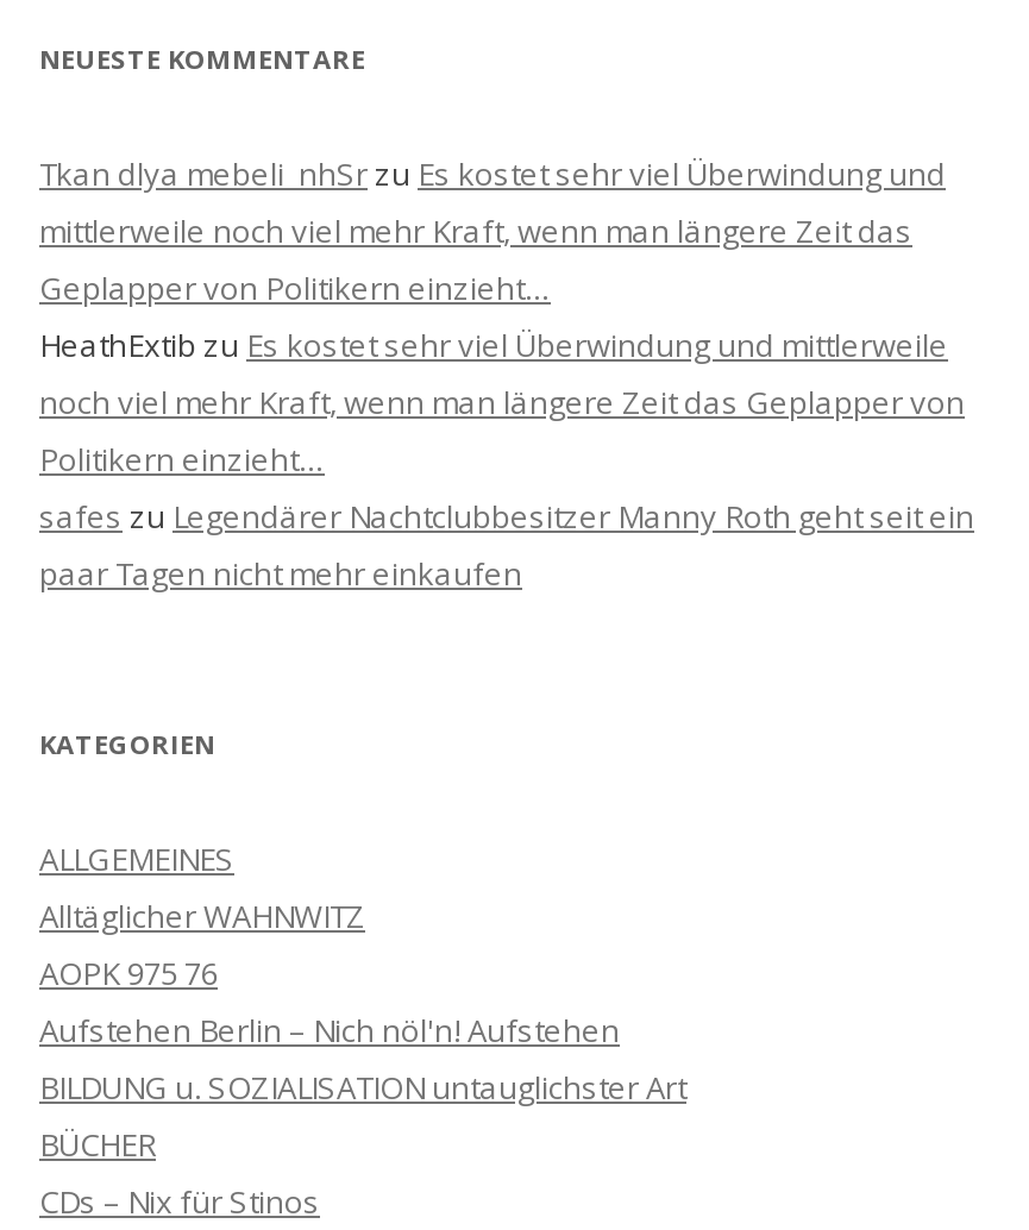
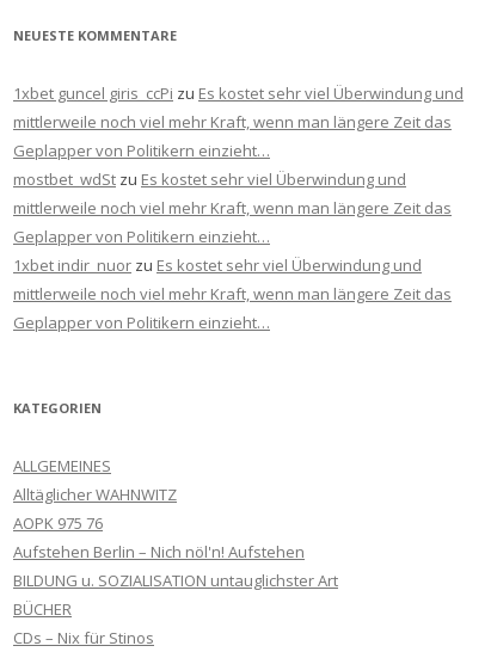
- Tkan dlya mebeli_nhSr zu Es kostet sehr viel Überwindung und
+ 1xbet guncel giris_ccPi zu Es kostet sehr viel Überwindung und

- HeathExtib zu Es kostet sehr viel Überwindung und mittlerweile
- noch viel mehr Kraft, wenn man längere Zeit das Geplapper von
- Politikern einzieht…
- safes zu Legendärer Nachtclubbesitzer Manny Roth geht seit ein
- paar Tagen nicht mehr einkaufen
+ mostbet_wdSt zu Es kostet sehr viel Überwindung und
+ mittlerweile noch viel mehr Kraft, wenn man längere Zeit das
+ Geplapper von Politikern einzieht…
+ 1xbet indir_nuor zu Es kostet sehr viel Überwindung und
+ mittlerweile noch viel mehr Kraft, wenn man längere Zeit das
+ Geplapper von Politikern einzieht…
